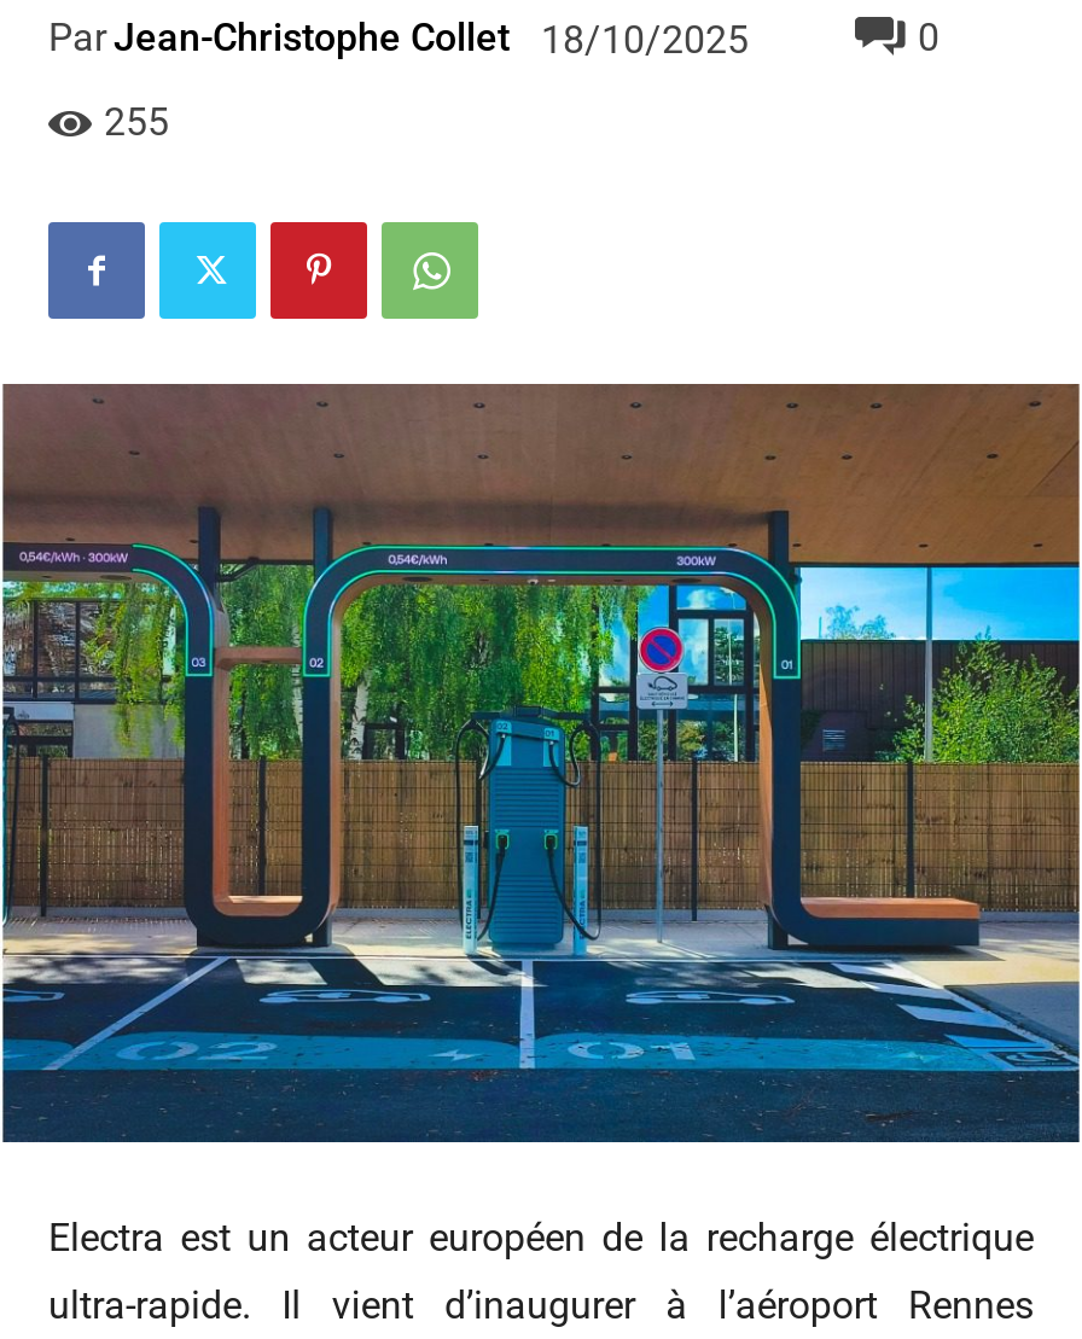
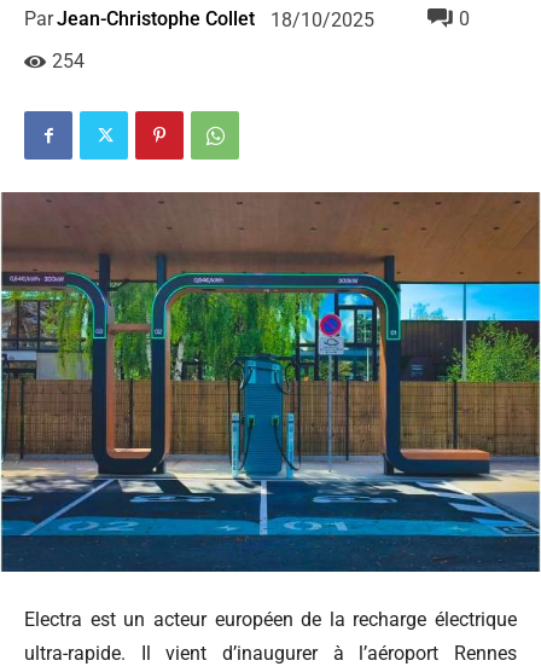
- 255
+ 254
